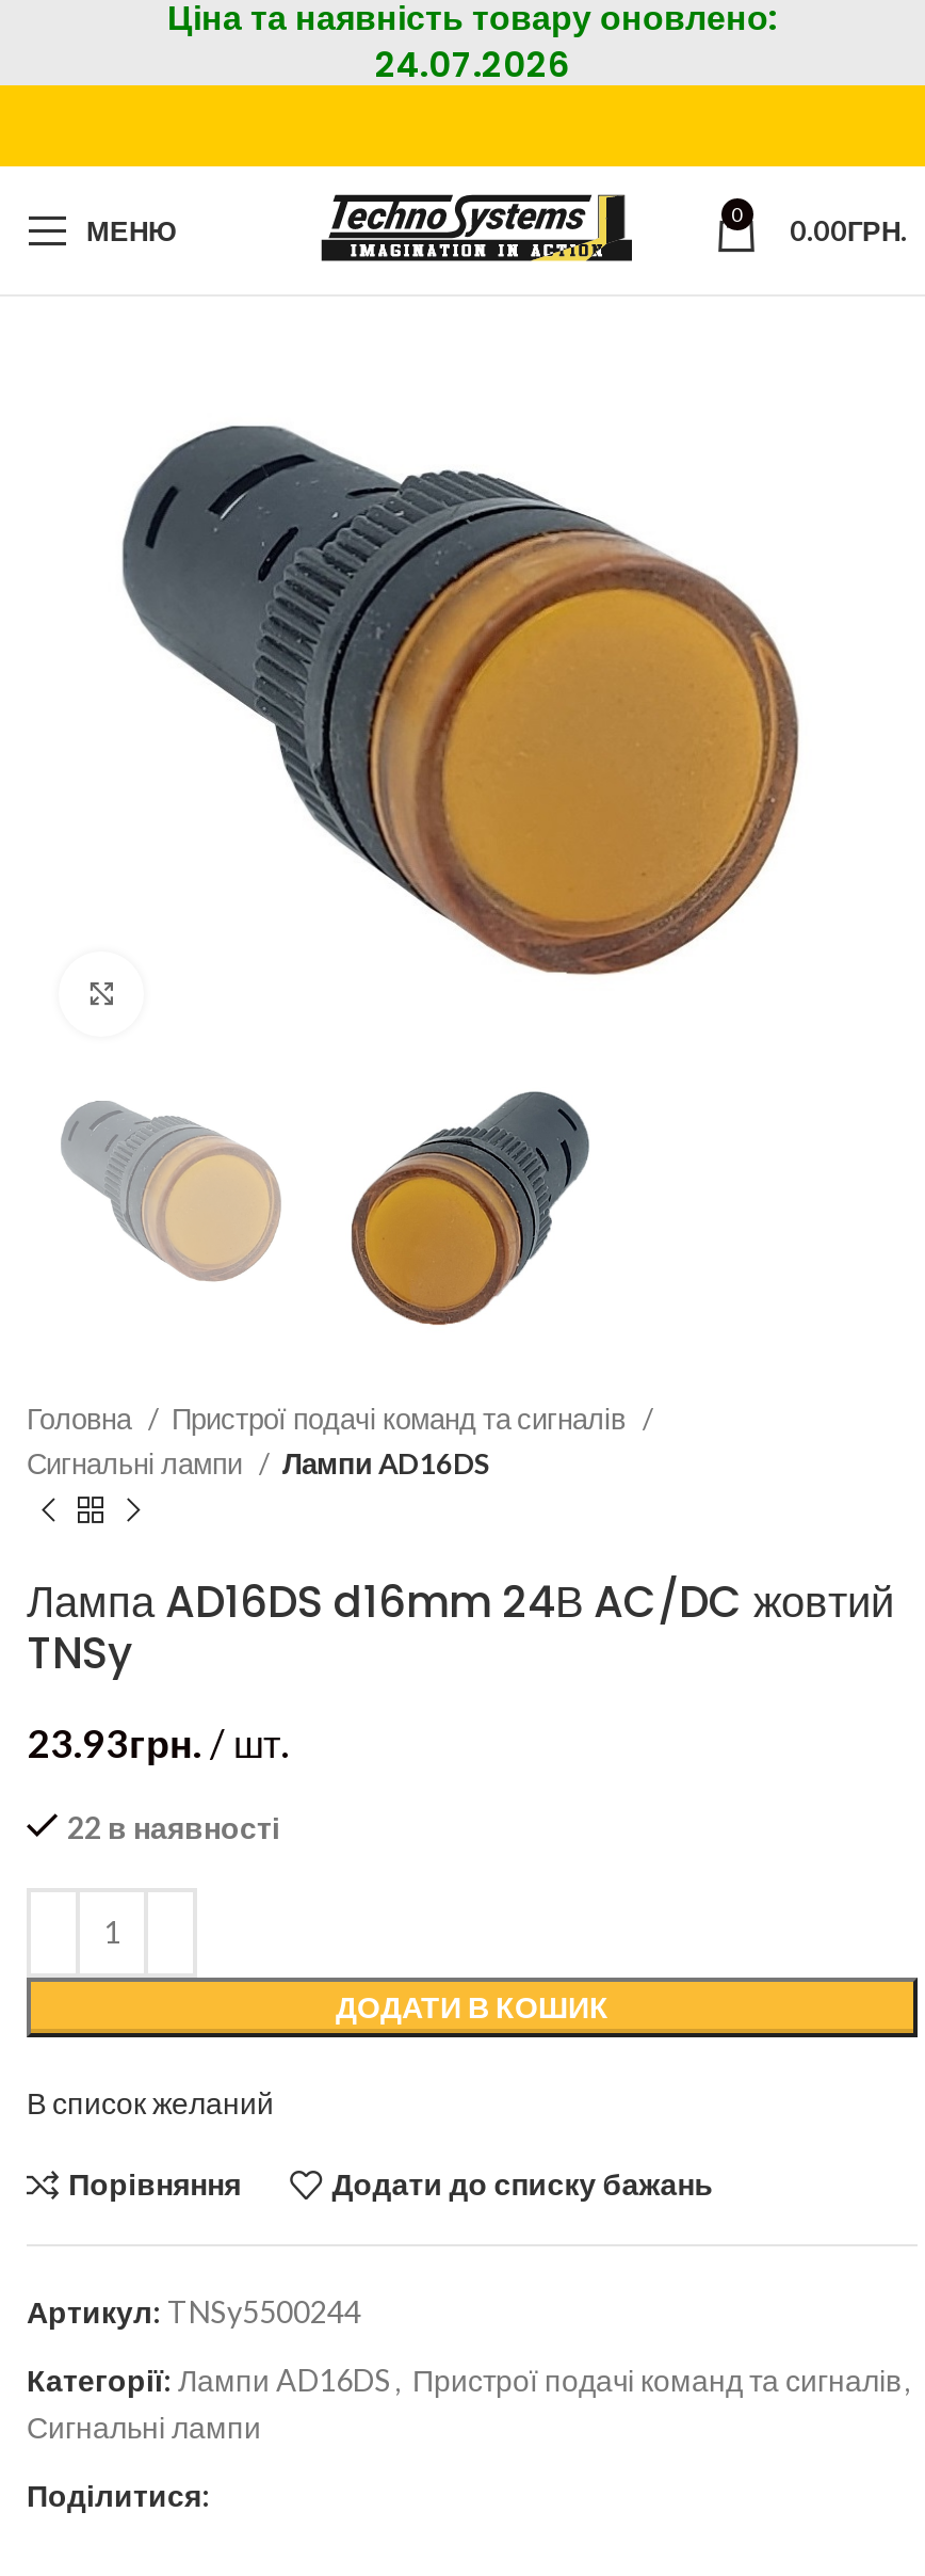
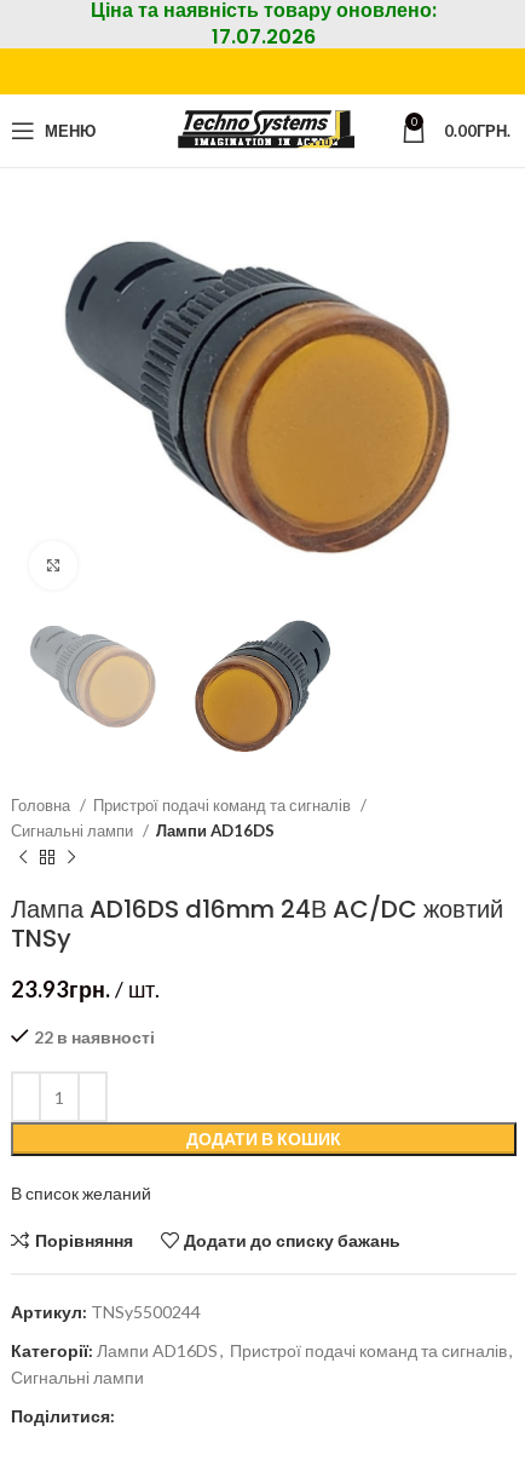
- 24.07.2026
+ 17.07.2026
